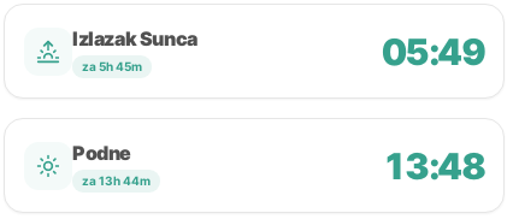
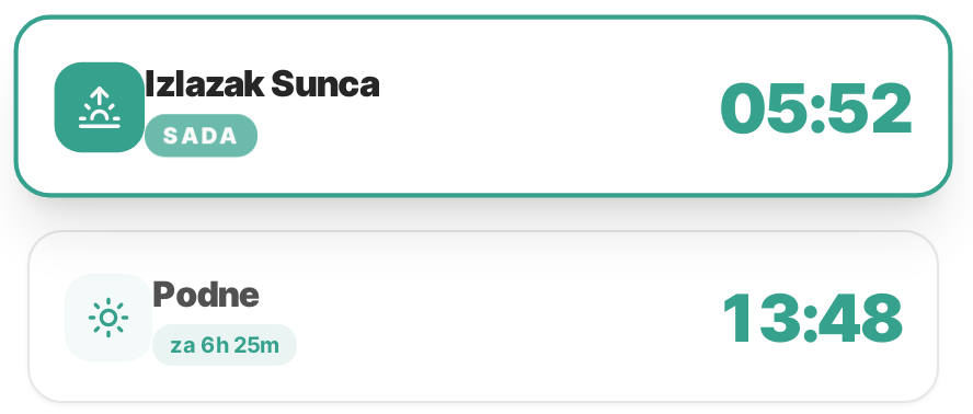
- za 5h 45m
- 05:49
+ SADA
+ 05:52

- za 13h 44m
+ za 6h 25m
